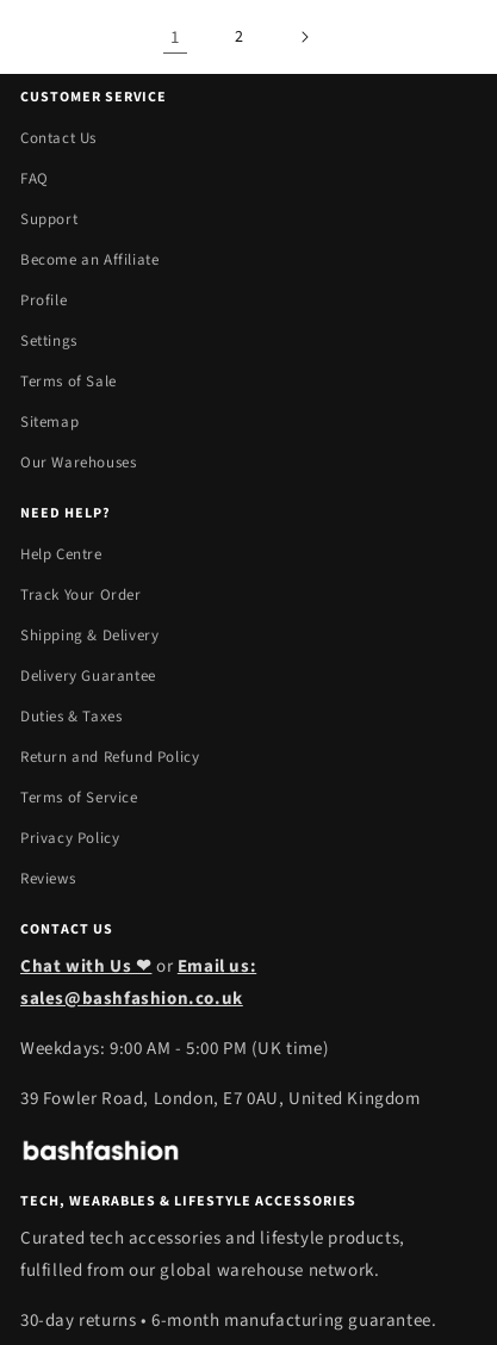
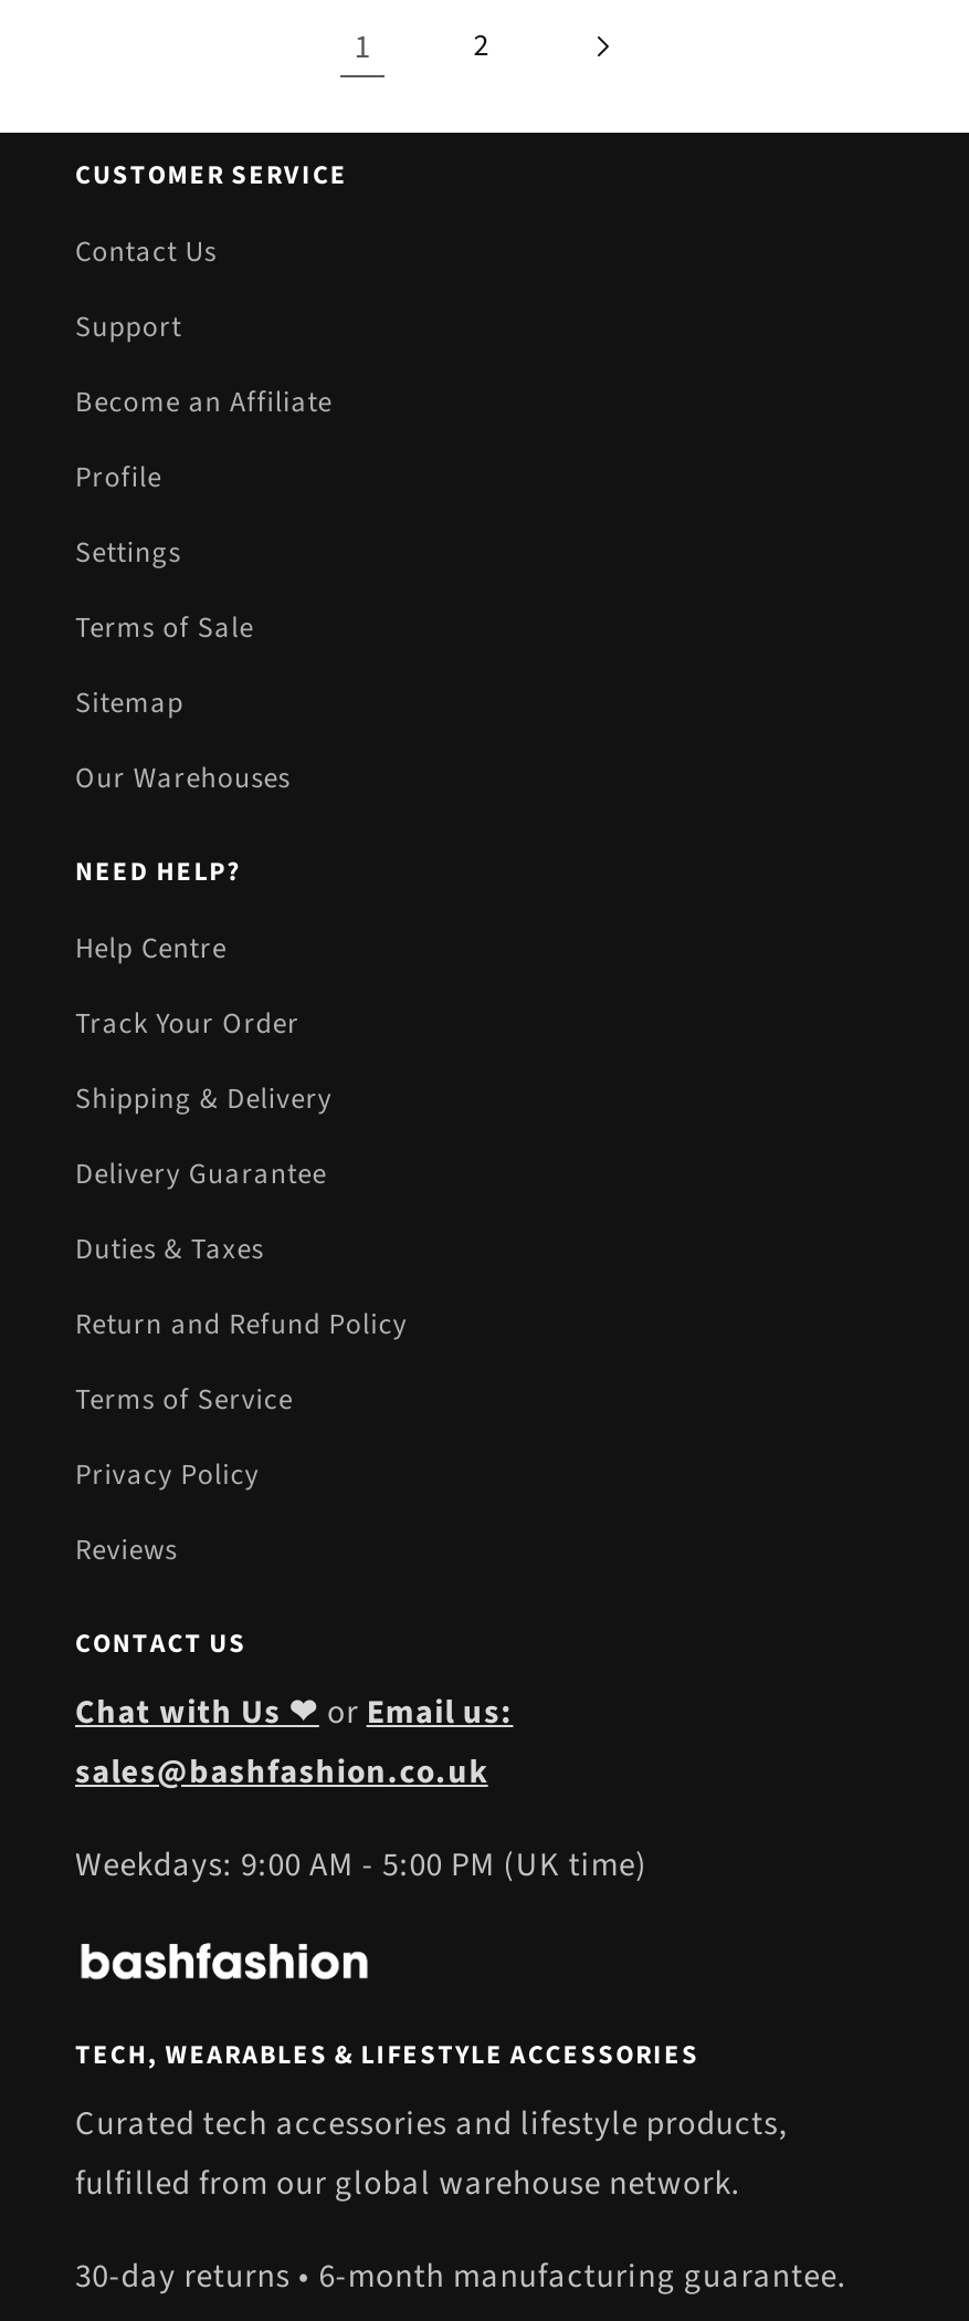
- FAQ

- 39 Fowler Road, London, E7 0AU, United Kingdom
